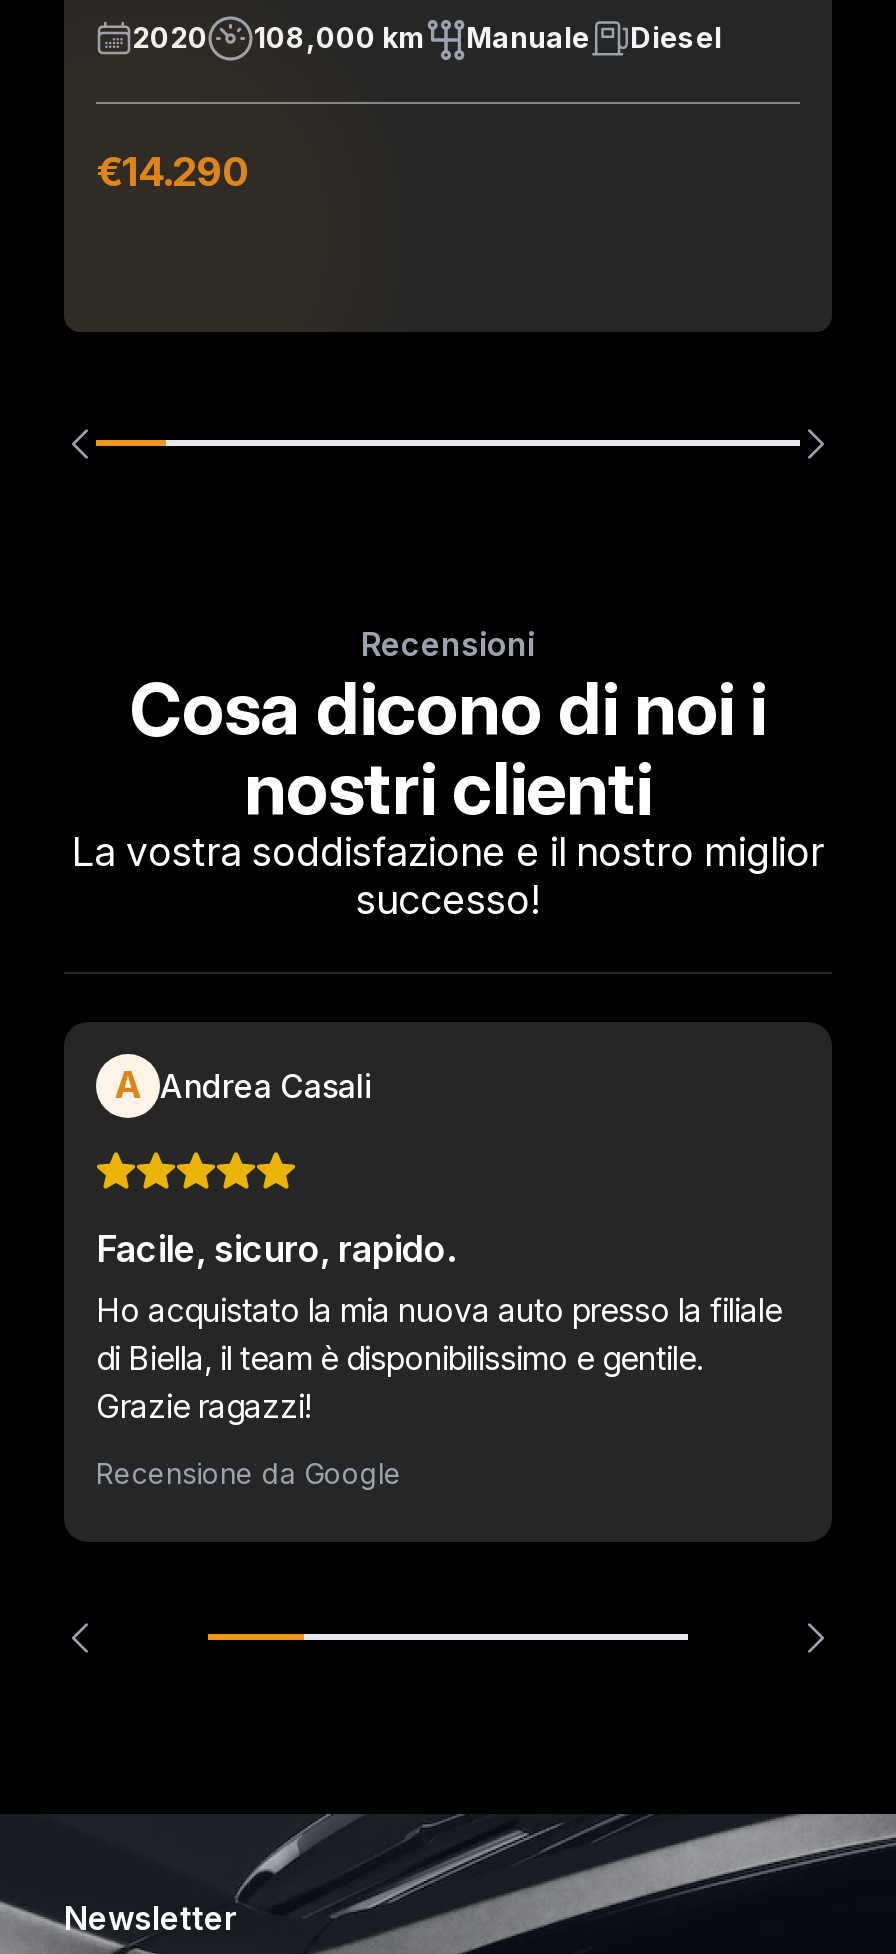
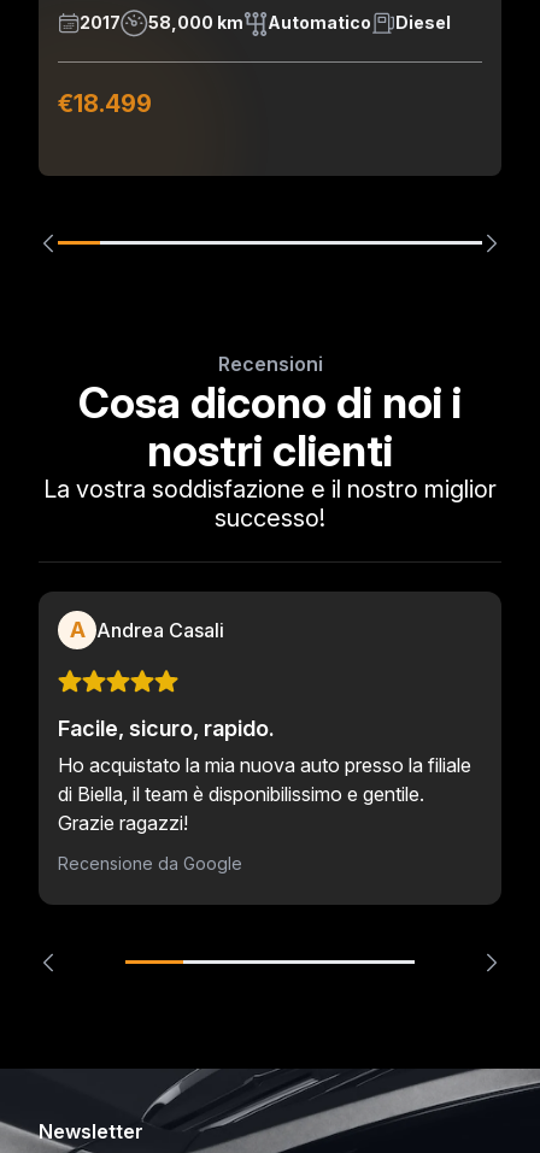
- 2020
- 108,000 km
- Manuale
+ 2017
+ 58,000 km
+ Automatico

- €14.290
+ €18.499
